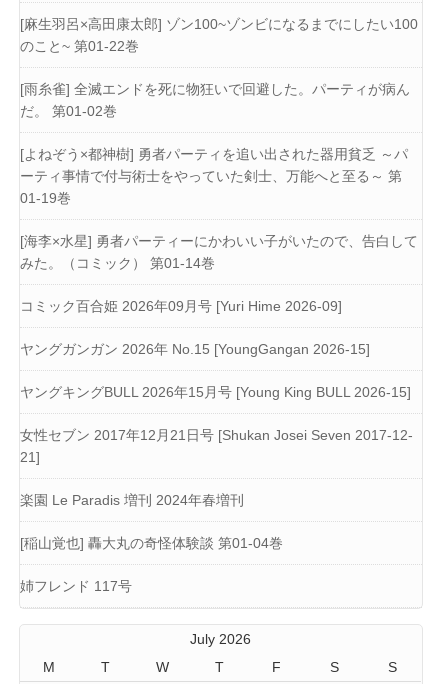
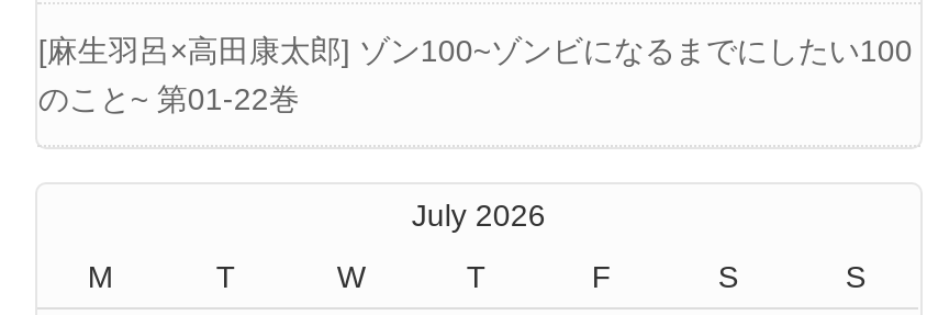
- [雨糸雀] 全滅エンドを死に物狂いで回避した。パーティが病ん
- だ。 第01-02巻
- [よねぞう×都神樹] 勇者パーティを追い出された器用貧乏 ～パ
- ーティ事情で付与術士をやっていた剣士、万能へと至る～ 第
- 01-19巻
- [海李×水星] 勇者パーティーにかわいい子がいたので、告白して
- みた。（コミック） 第01-14巻
- コミック百合姫 2026年09月号 [Yuri Hime 2026-09]
- ヤングガンガン 2026年 No.15 [YoungGangan 2026-15]
- ヤングキングBULL 2026年15月号 [Young King BULL 2026-15]
- 女性セブン 2017年12月21日号 [Shukan Josei Seven 2017-12-
- 21]
- 楽園 Le Paradis 増刊 2024年春増刊
- [稲山覚也] 轟大丸の奇怪体験談 第01-04巻
- 姉フレンド 117号
